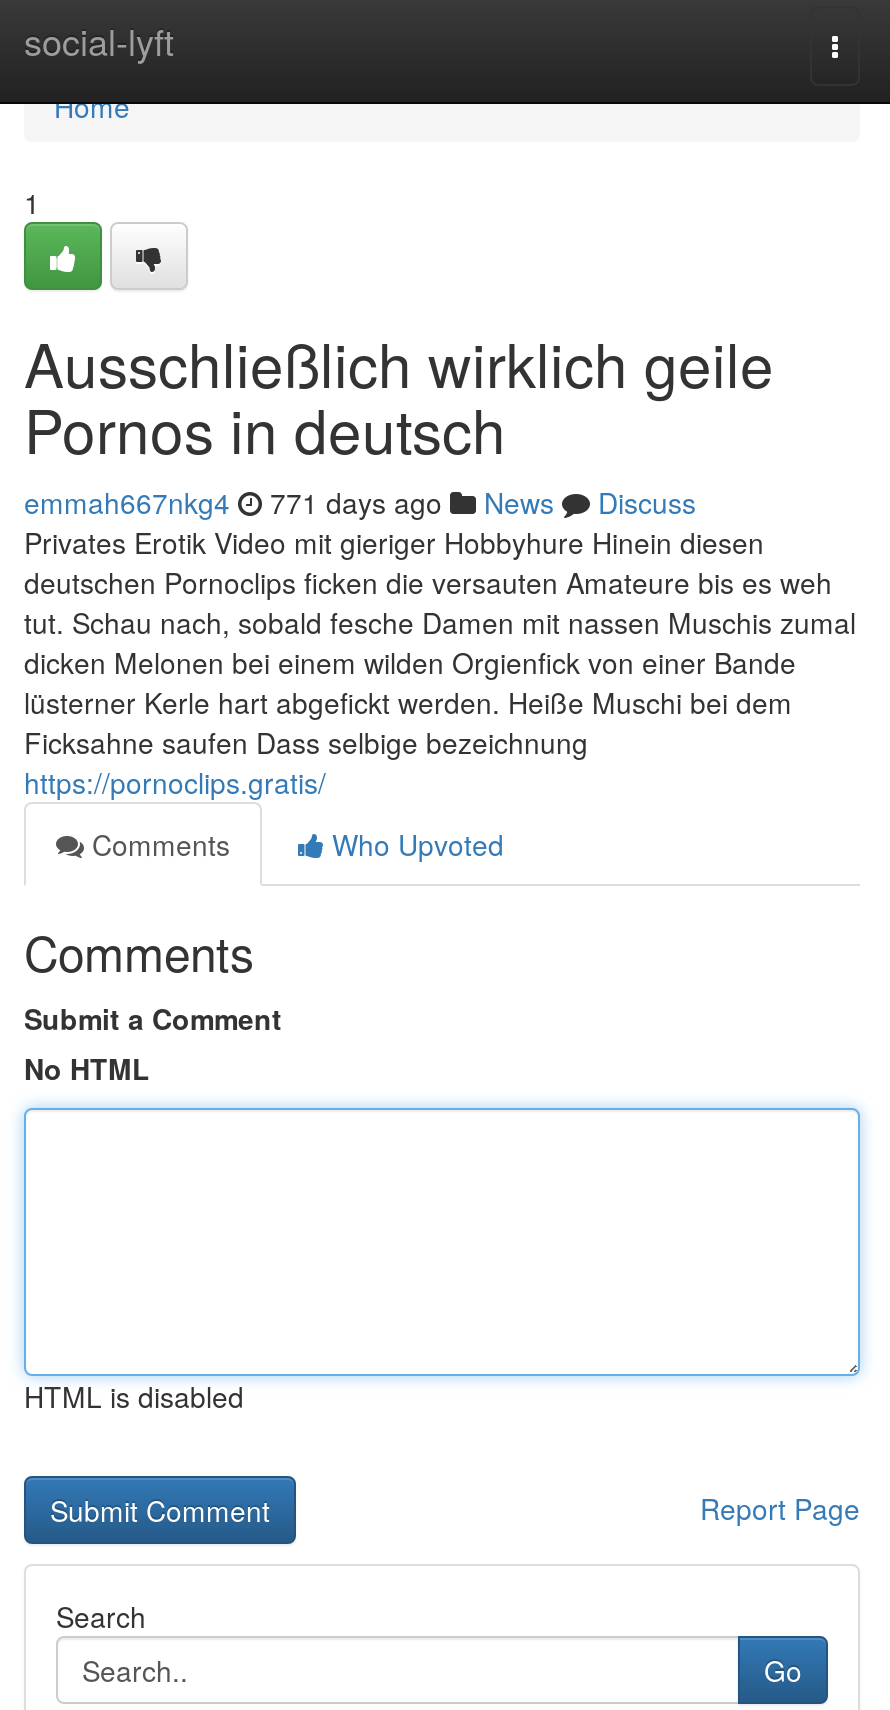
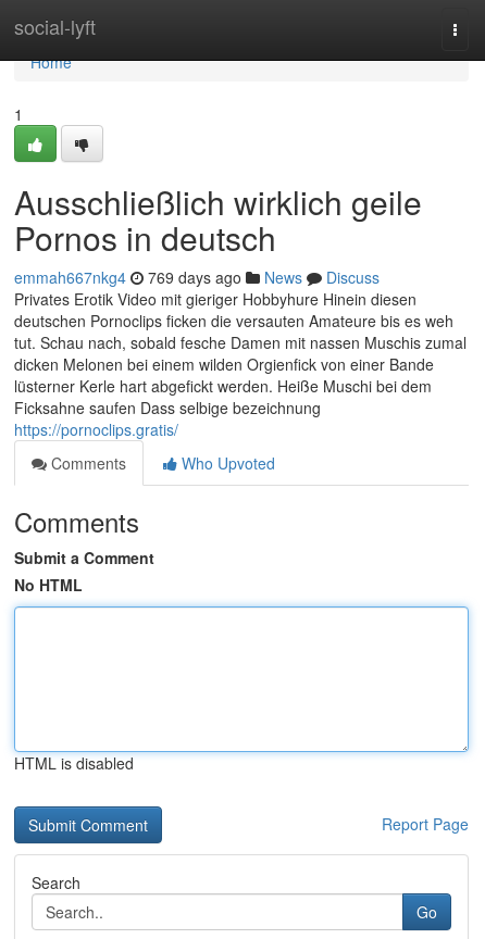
- emmah667nkg4 771 days ago News Discuss
+ emmah667nkg4 769 days ago News Discuss
